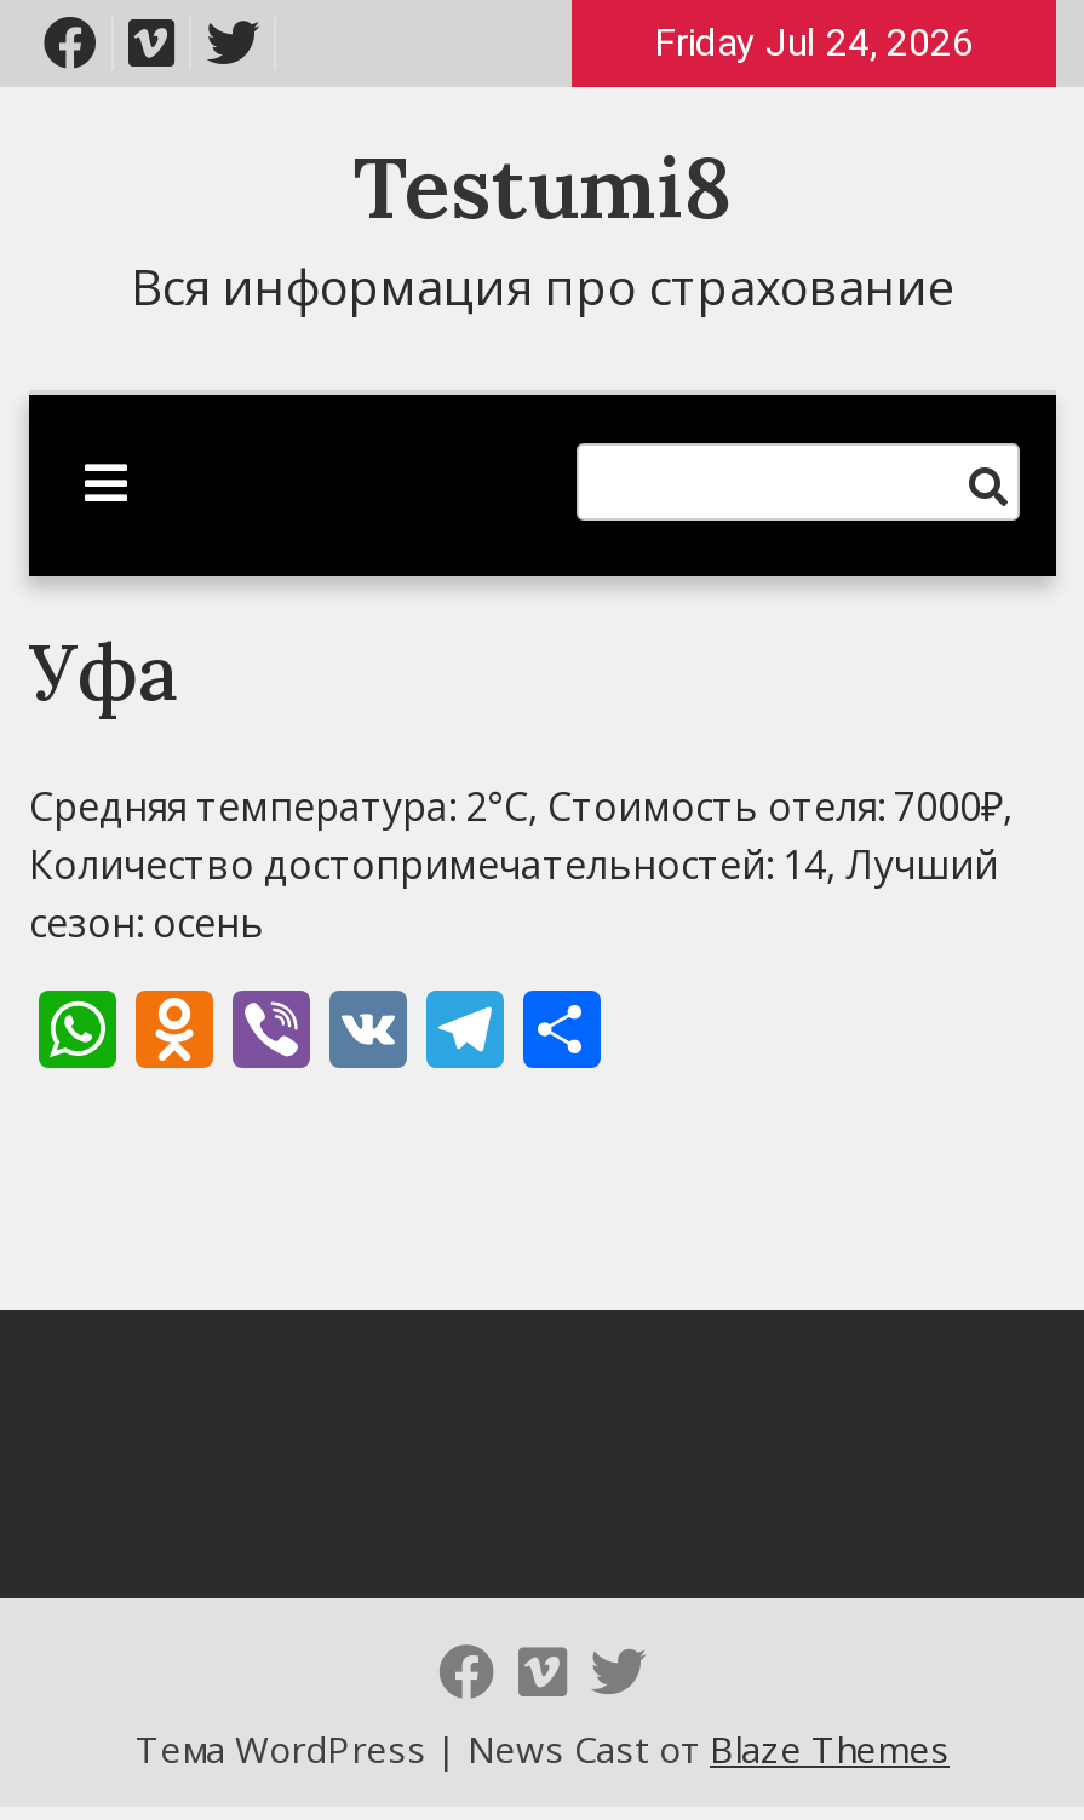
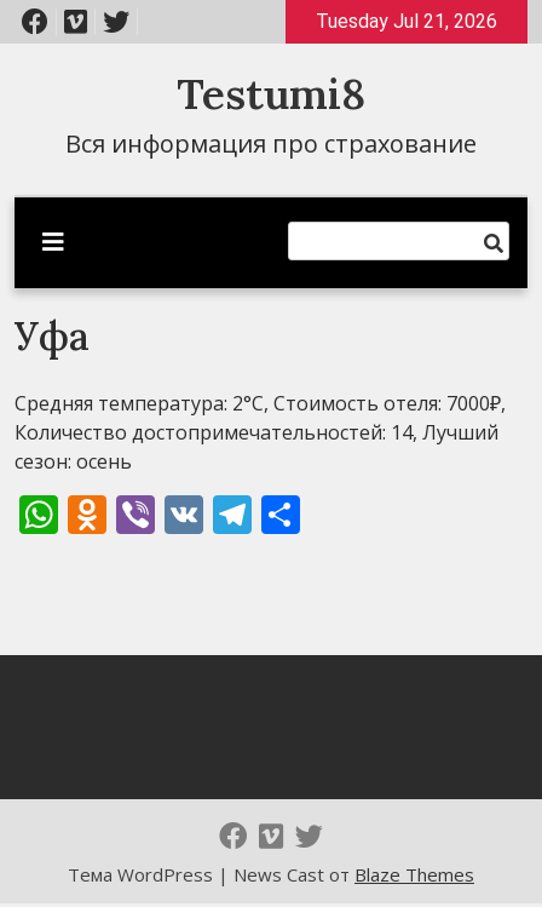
- Friday Jul 24, 2026
+ Tuesday Jul 21, 2026
